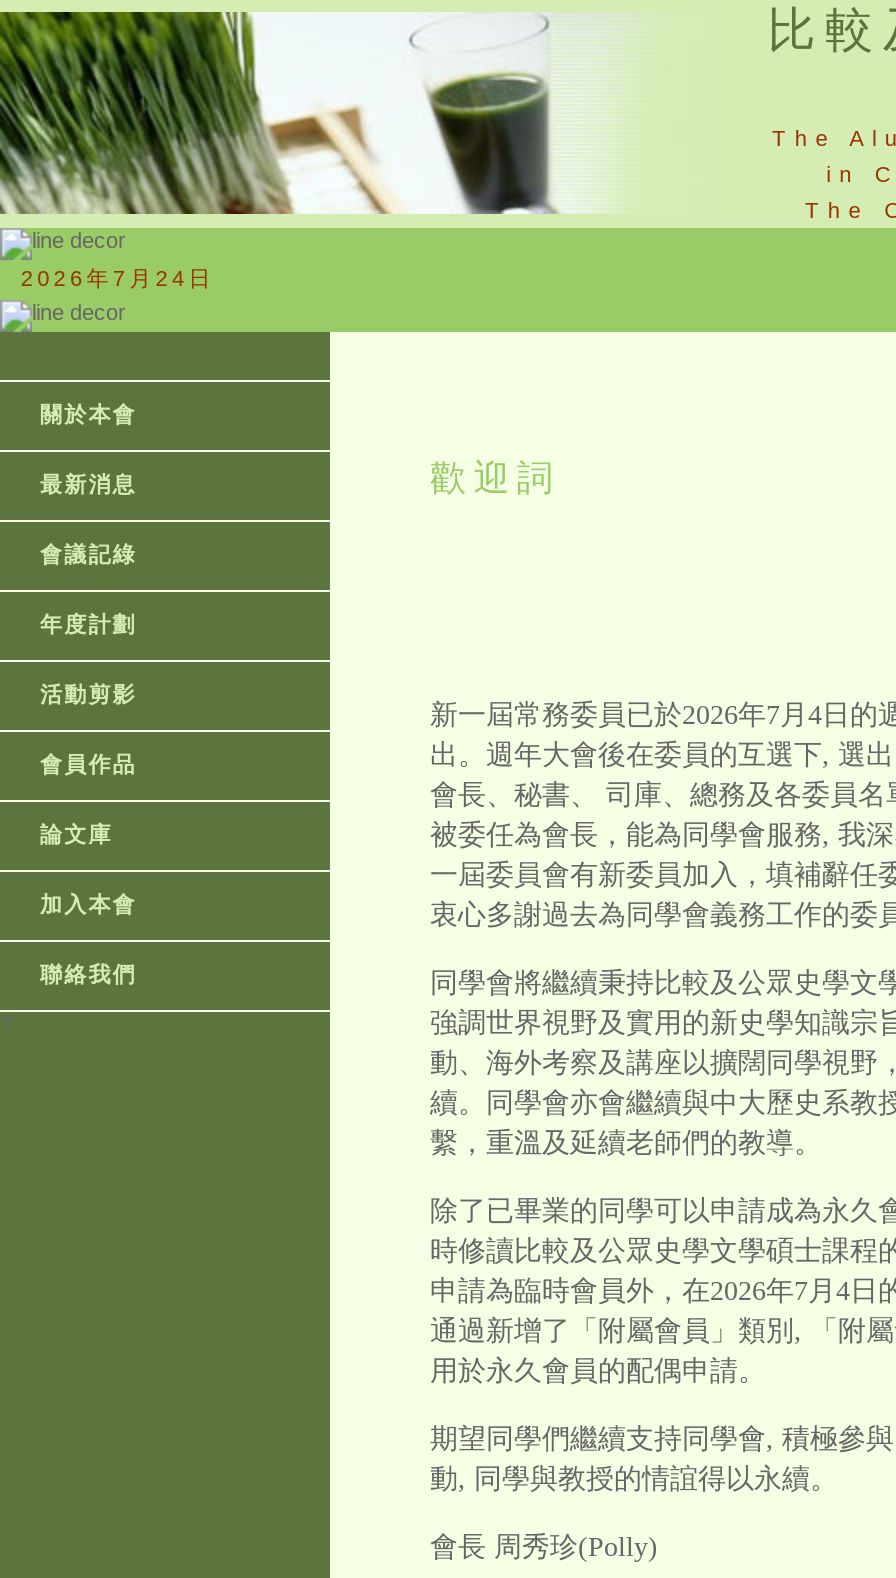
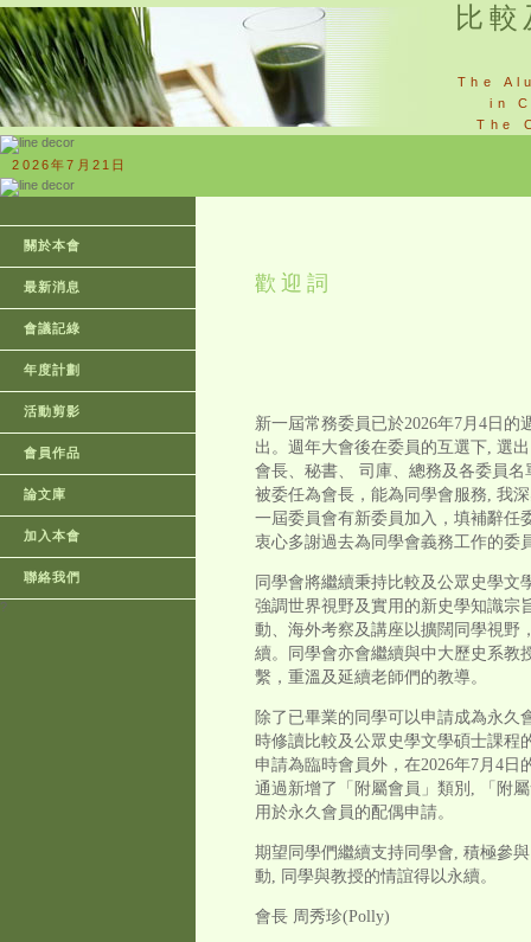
- 2026年7月24日
+ 2026年7月21日
